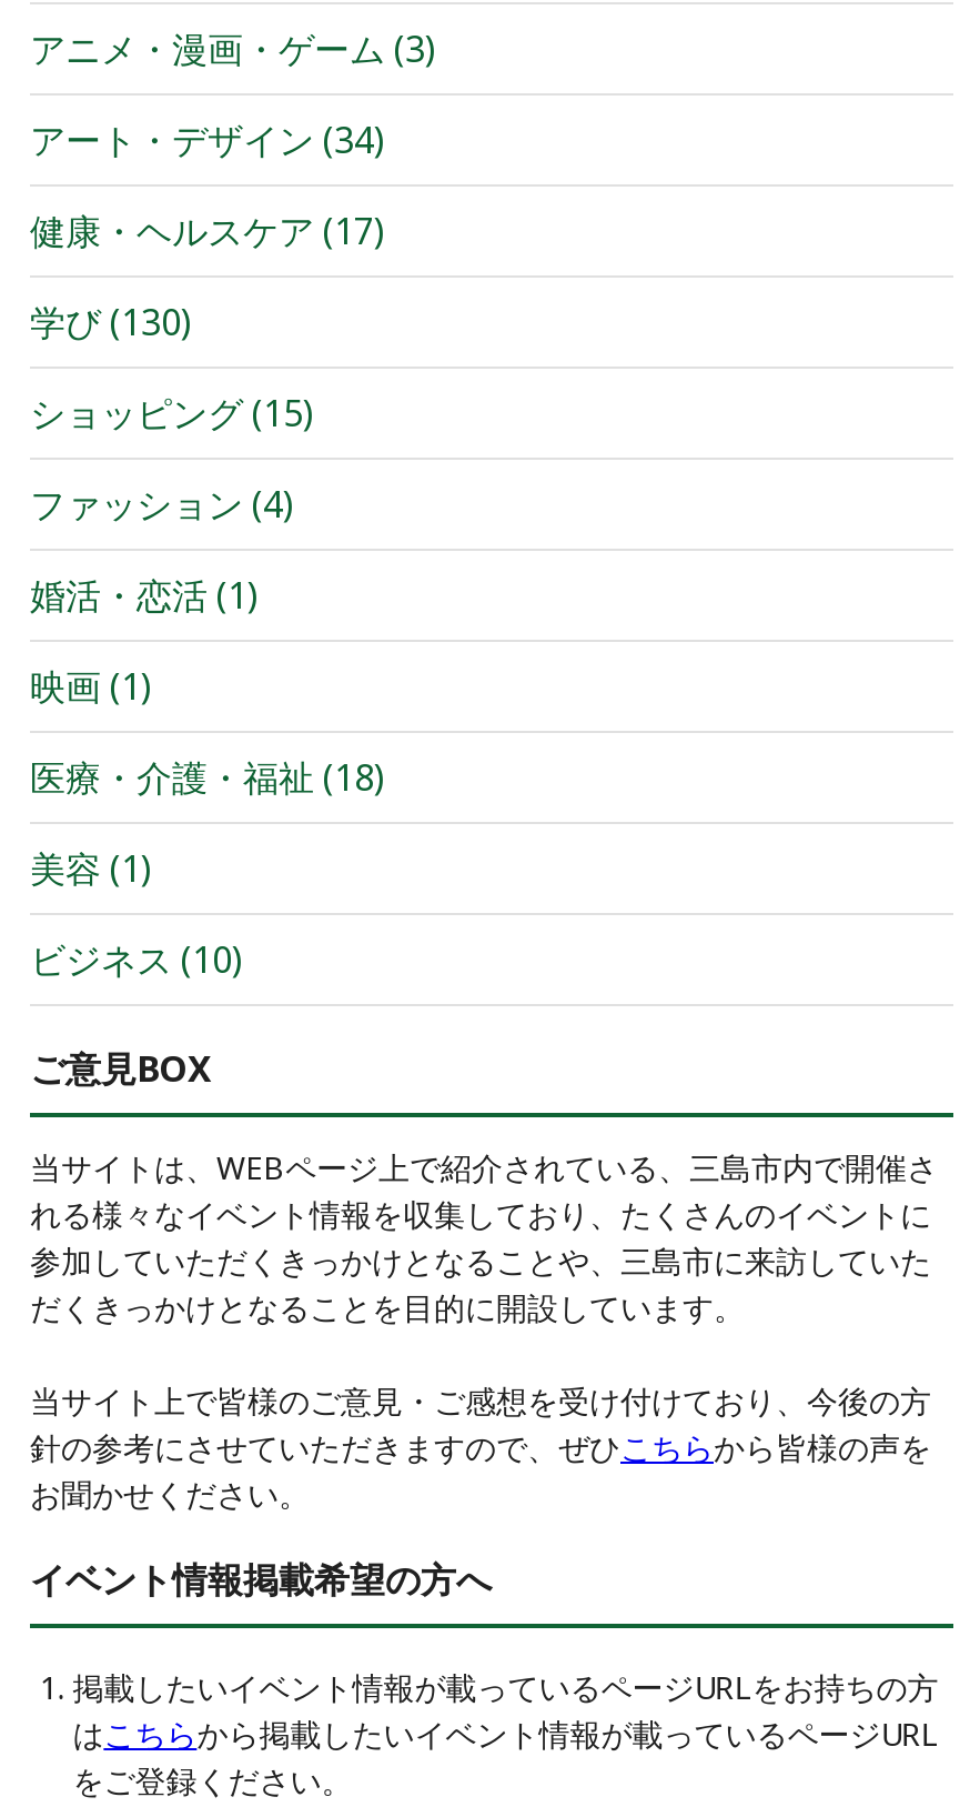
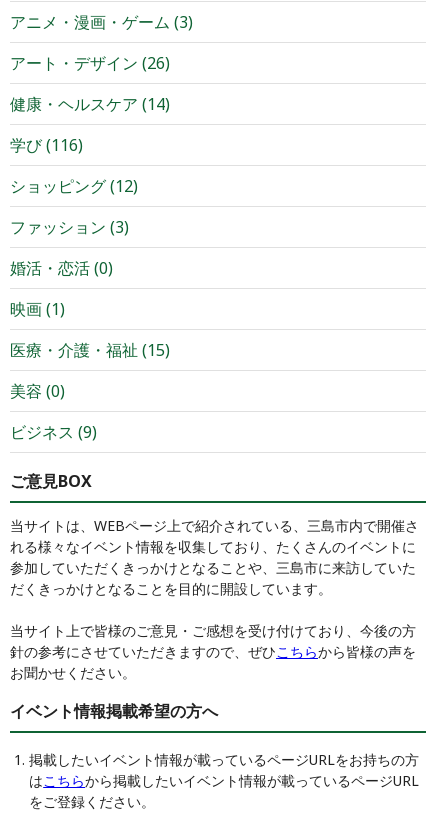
- アート・デザイン(34)
+ アート・デザイン(26)

- 健康・ヘルスケア(17)
+ 健康・ヘルスケア(14)

- 学び(130)
+ 学び(116)

- ショッピング(15)
+ ショッピング(12)

- ファッション(4)
+ ファッション(3)

- 婚活・恋活(1)
+ 婚活・恋活(0)

- 医療・介護・福祉(18)
+ 医療・介護・福祉(15)

- 美容(1)
+ 美容(0)

- ビジネス(10)
+ ビジネス(9)
